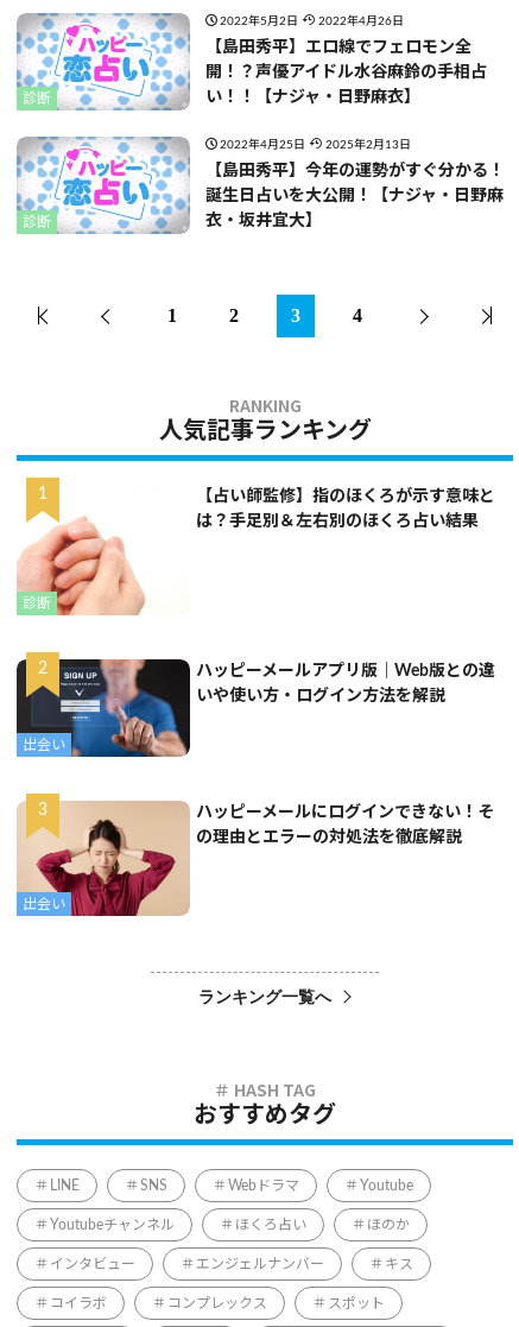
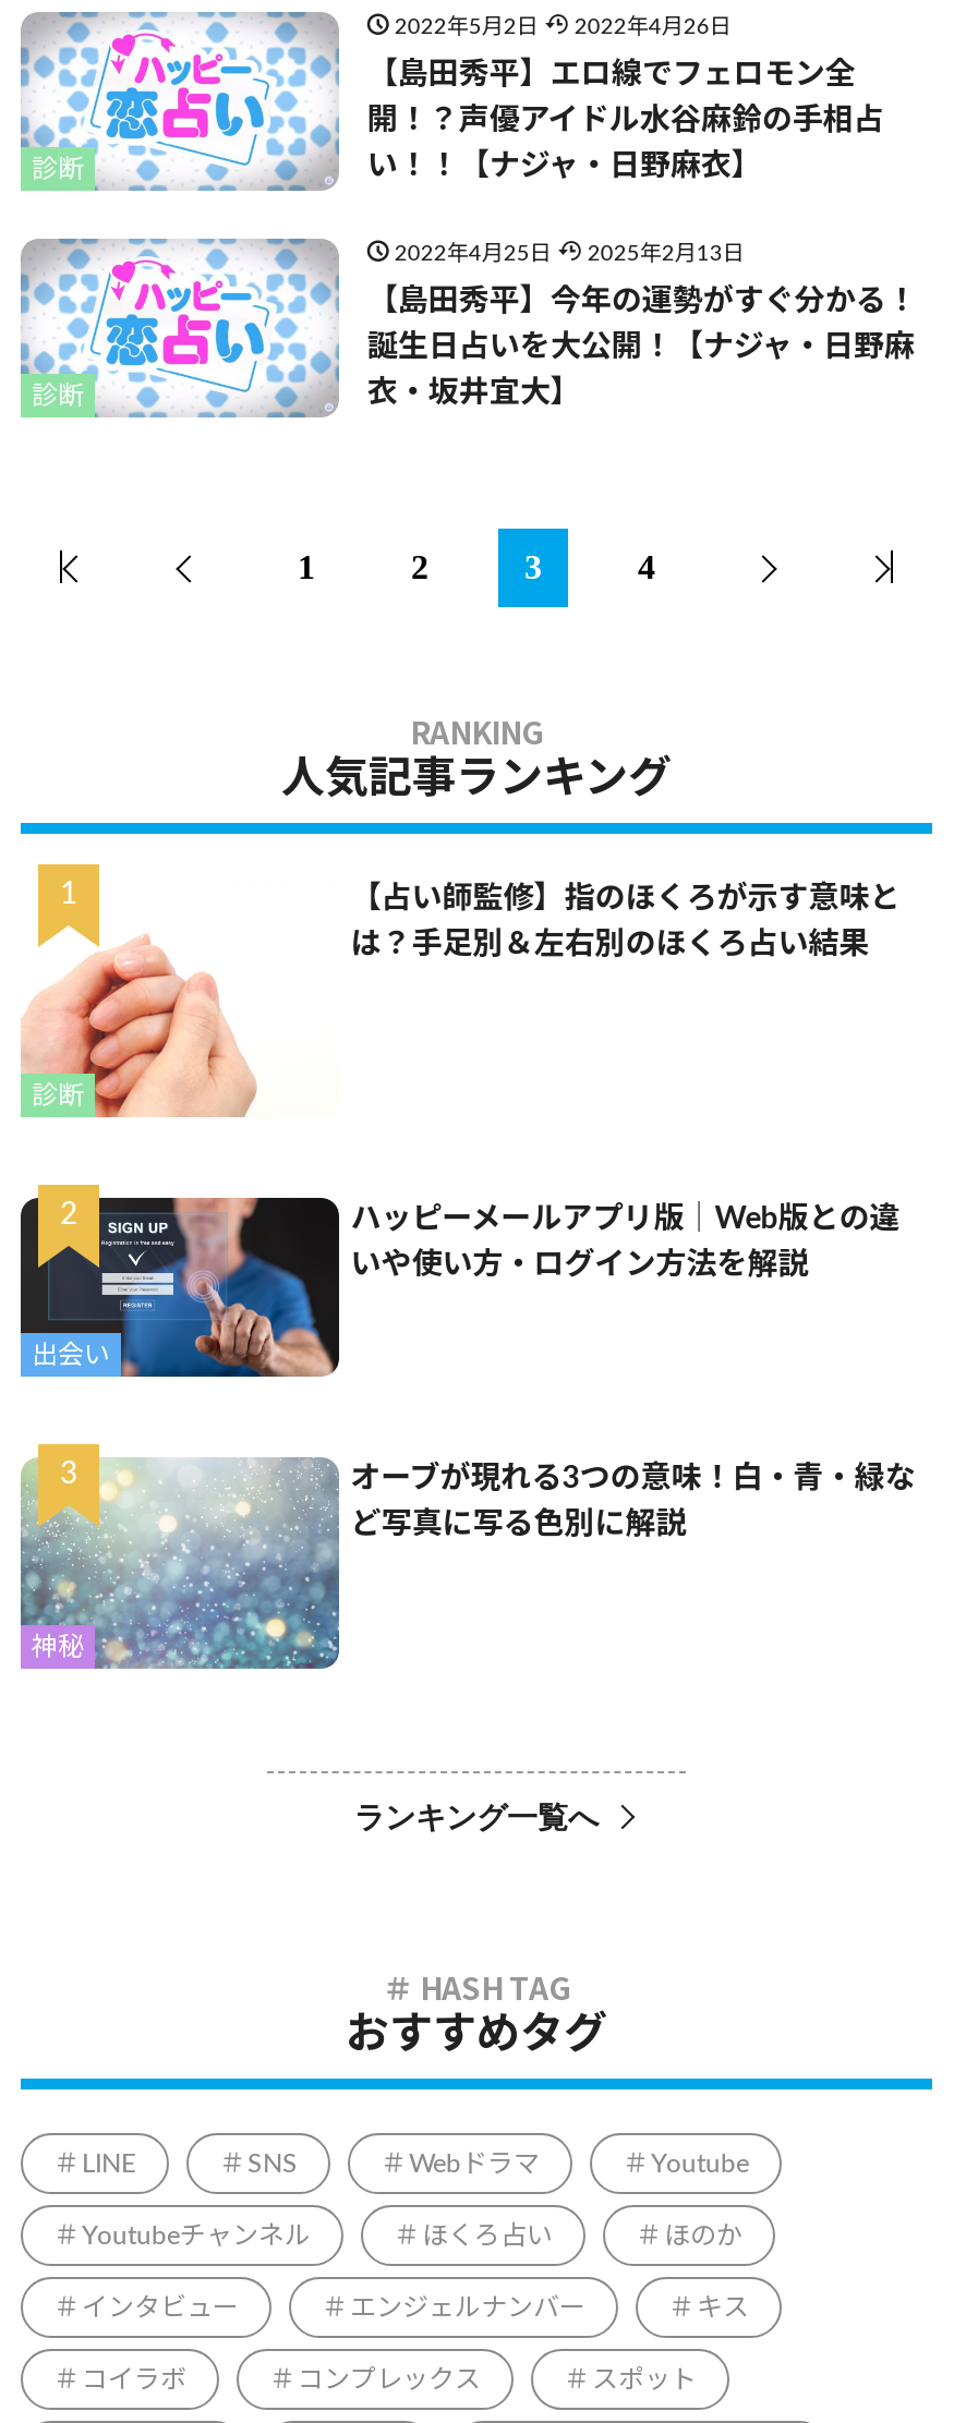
- [image]
- 出会い
+ [image]
+ 神秘

- ハッピーメールにログインできない！そ
+ オーブが現れる3つの意味！白・青・緑な

- の理由とエラーの対処法を徹底解説
+ ど写真に写る色別に解説
